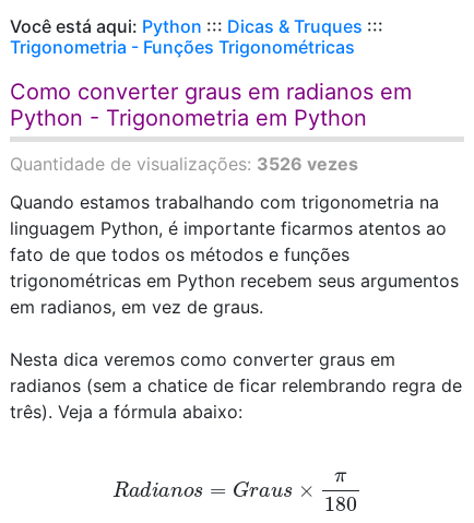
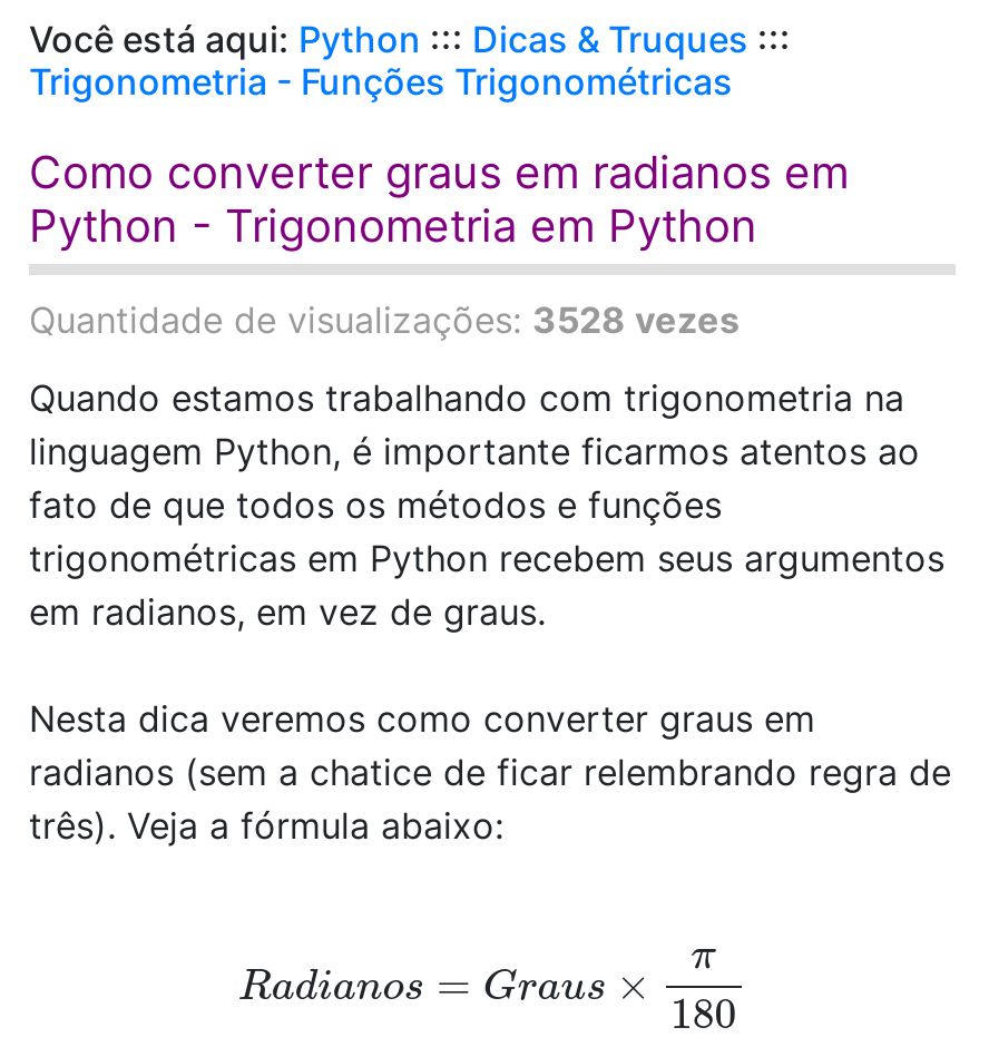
- Quantidade de visualizações: 3526 vezes
+ Quantidade de visualizações: 3528 vezes
